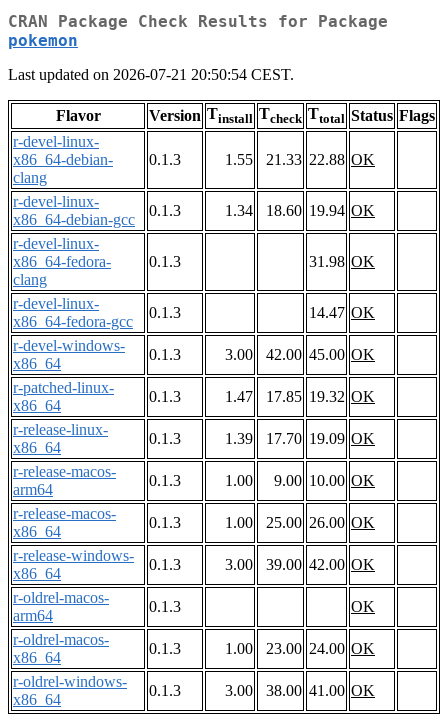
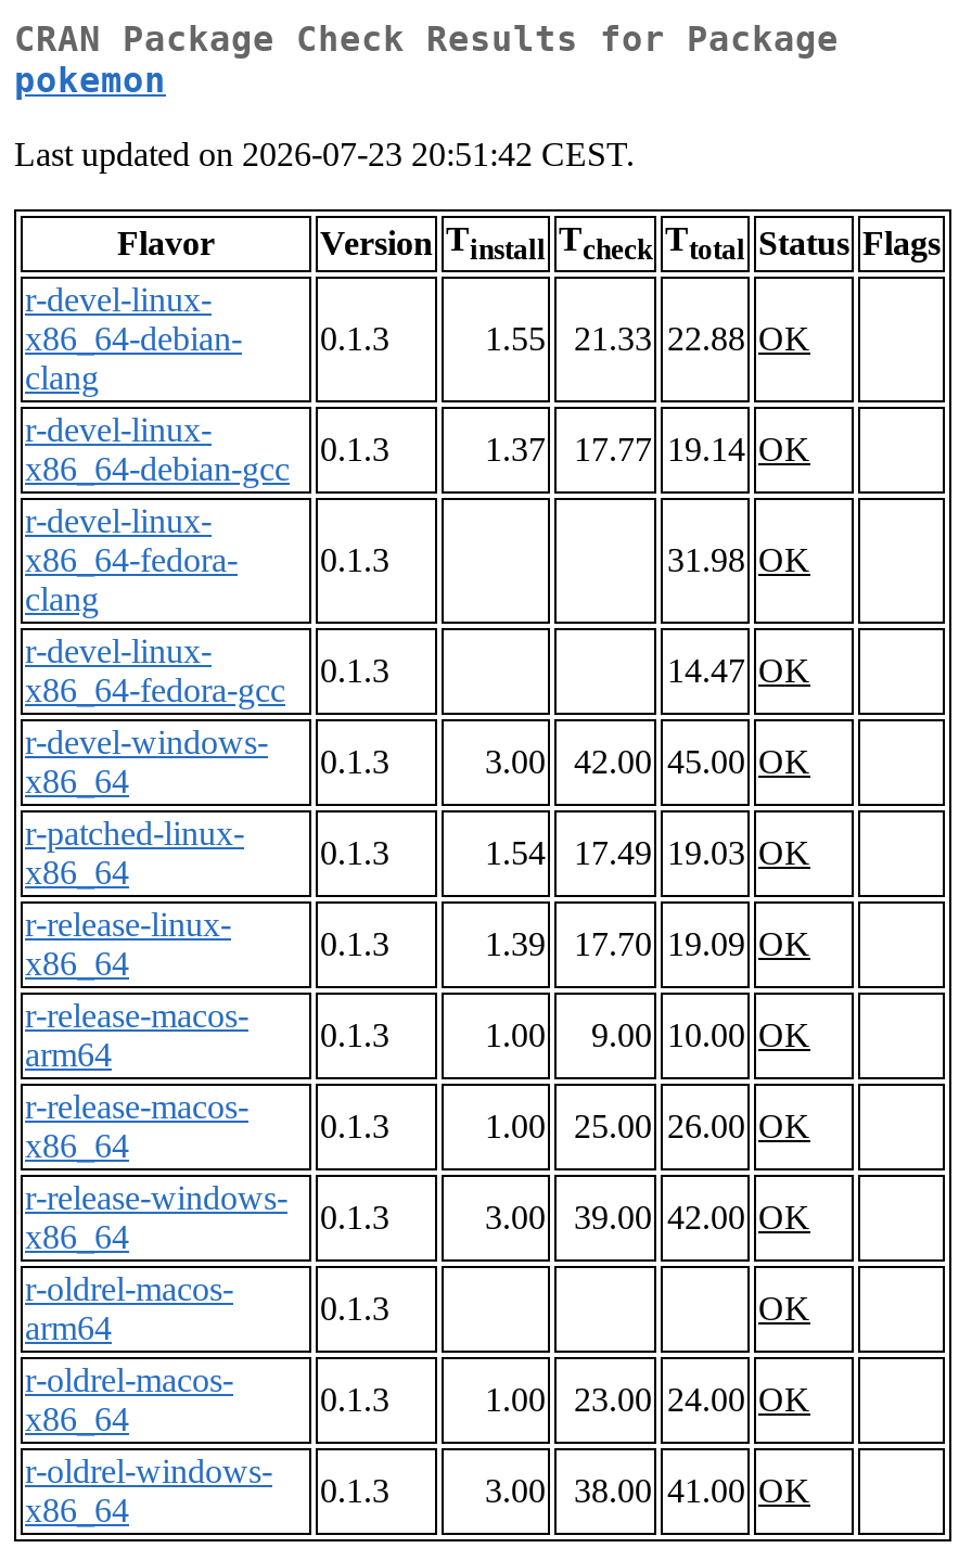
- Last updated on 2026-07-21 20:50:54 CEST.
+ Last updated on 2026-07-23 20:51:42 CEST.

- 1.34
+ 1.37

- 18.60 19.94 OK
+ 17.77 19.14 OK

- 1.47
+ 1.54

- 17.85 19.32 OK
+ 17.49 19.03 OK
